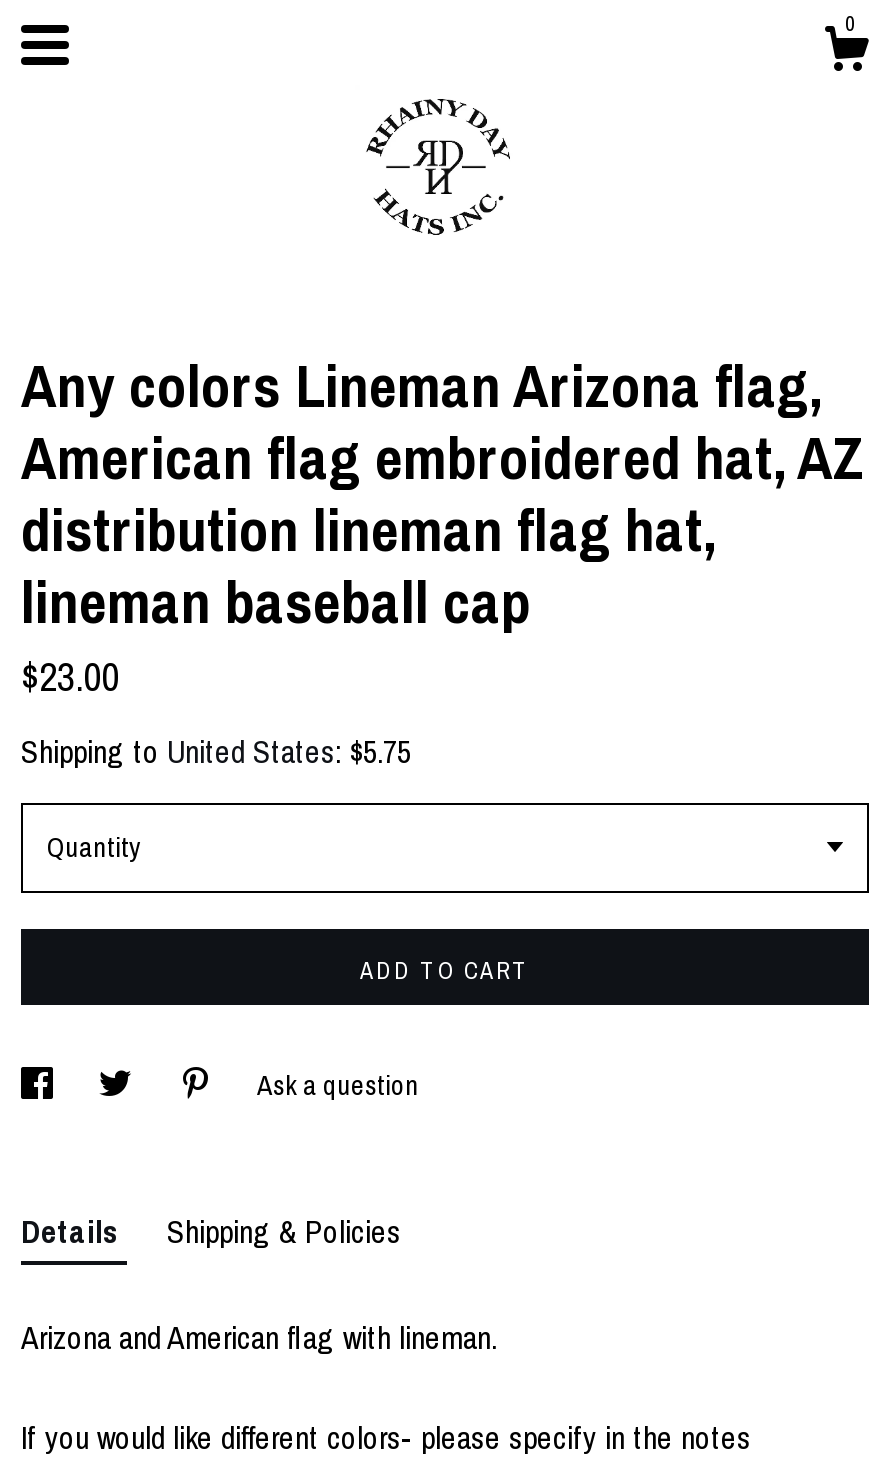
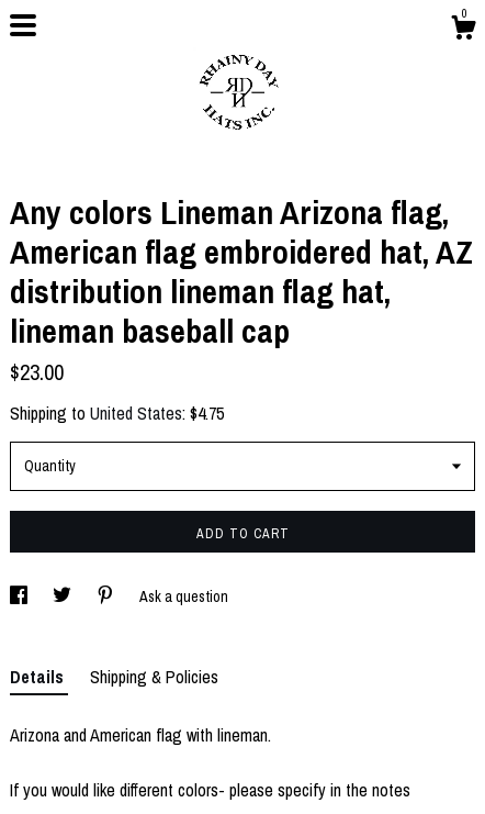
- Shipping to United States: $5.75
+ Shipping to United States: $4.75
